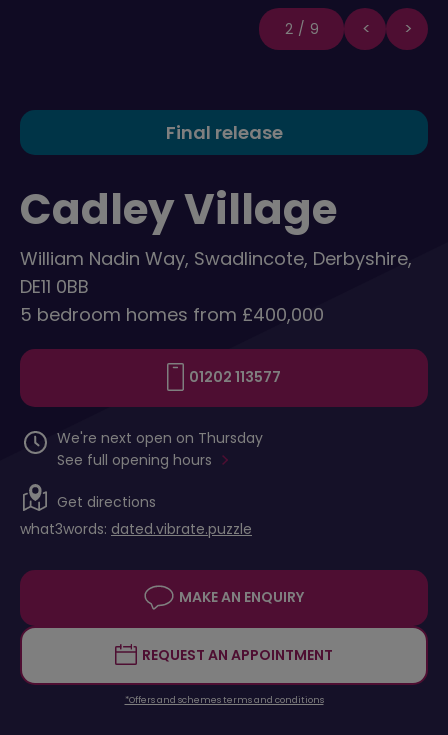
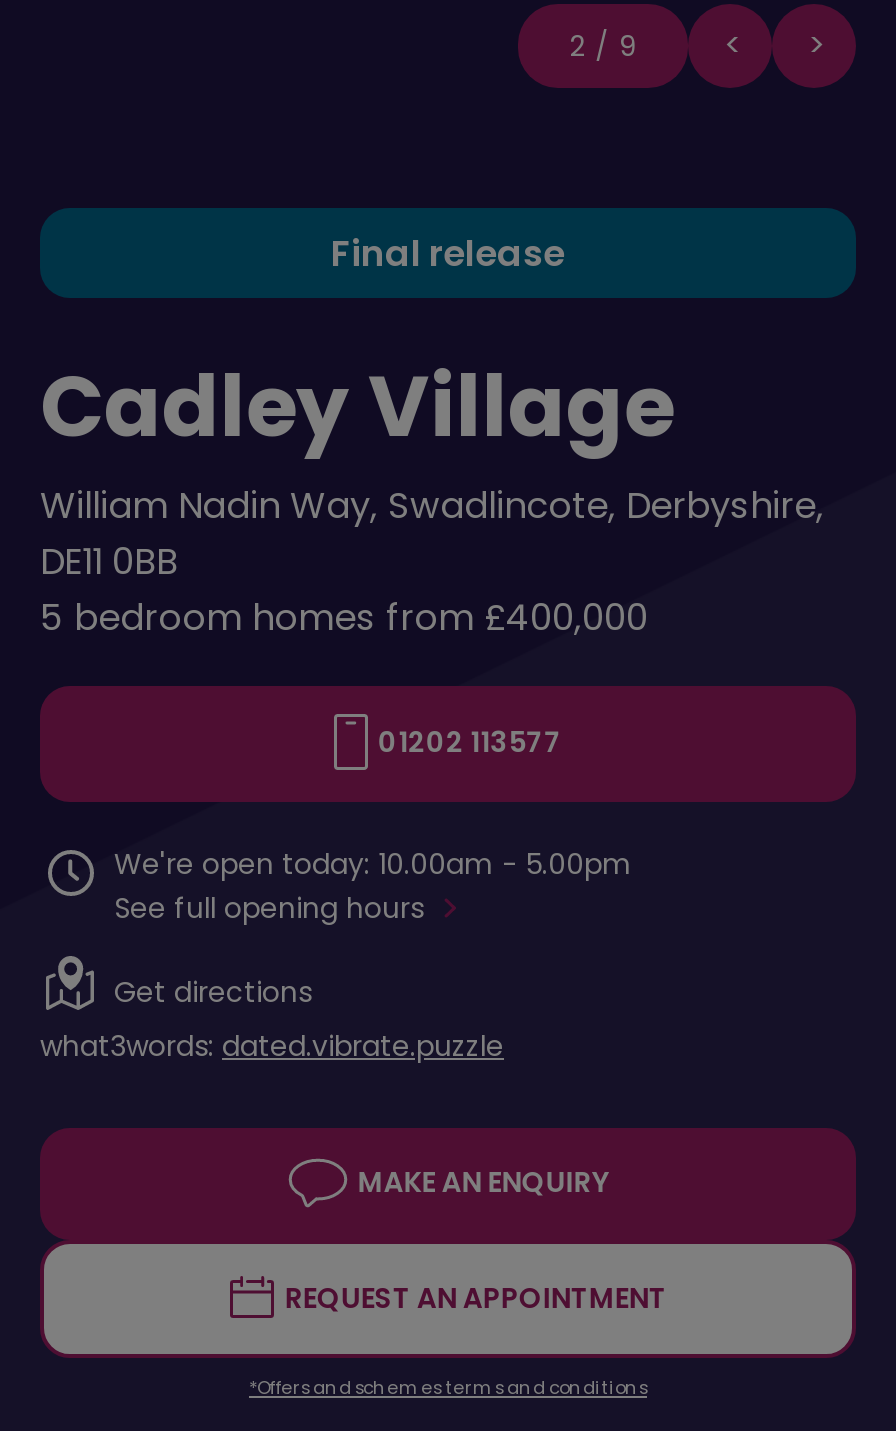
- We're next open on Thursday
+ We're open today: 10.00am - 5.00pm
